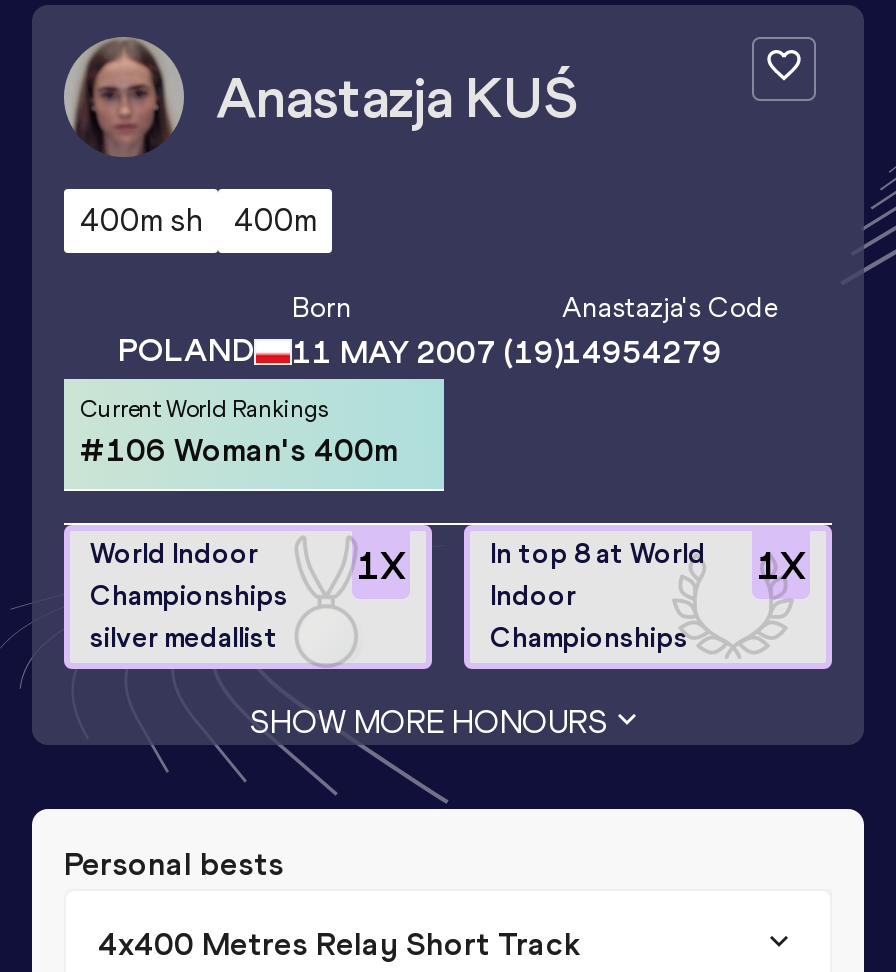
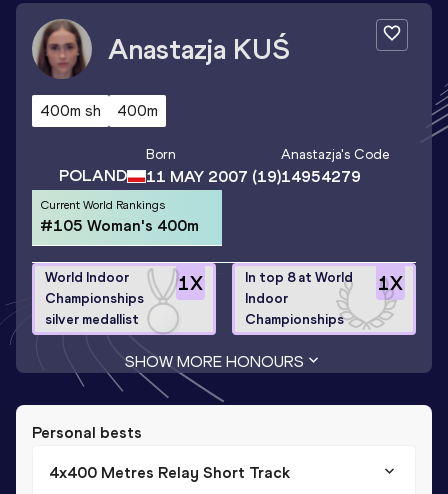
- #106 Woman's 400m
+ #105 Woman's 400m
